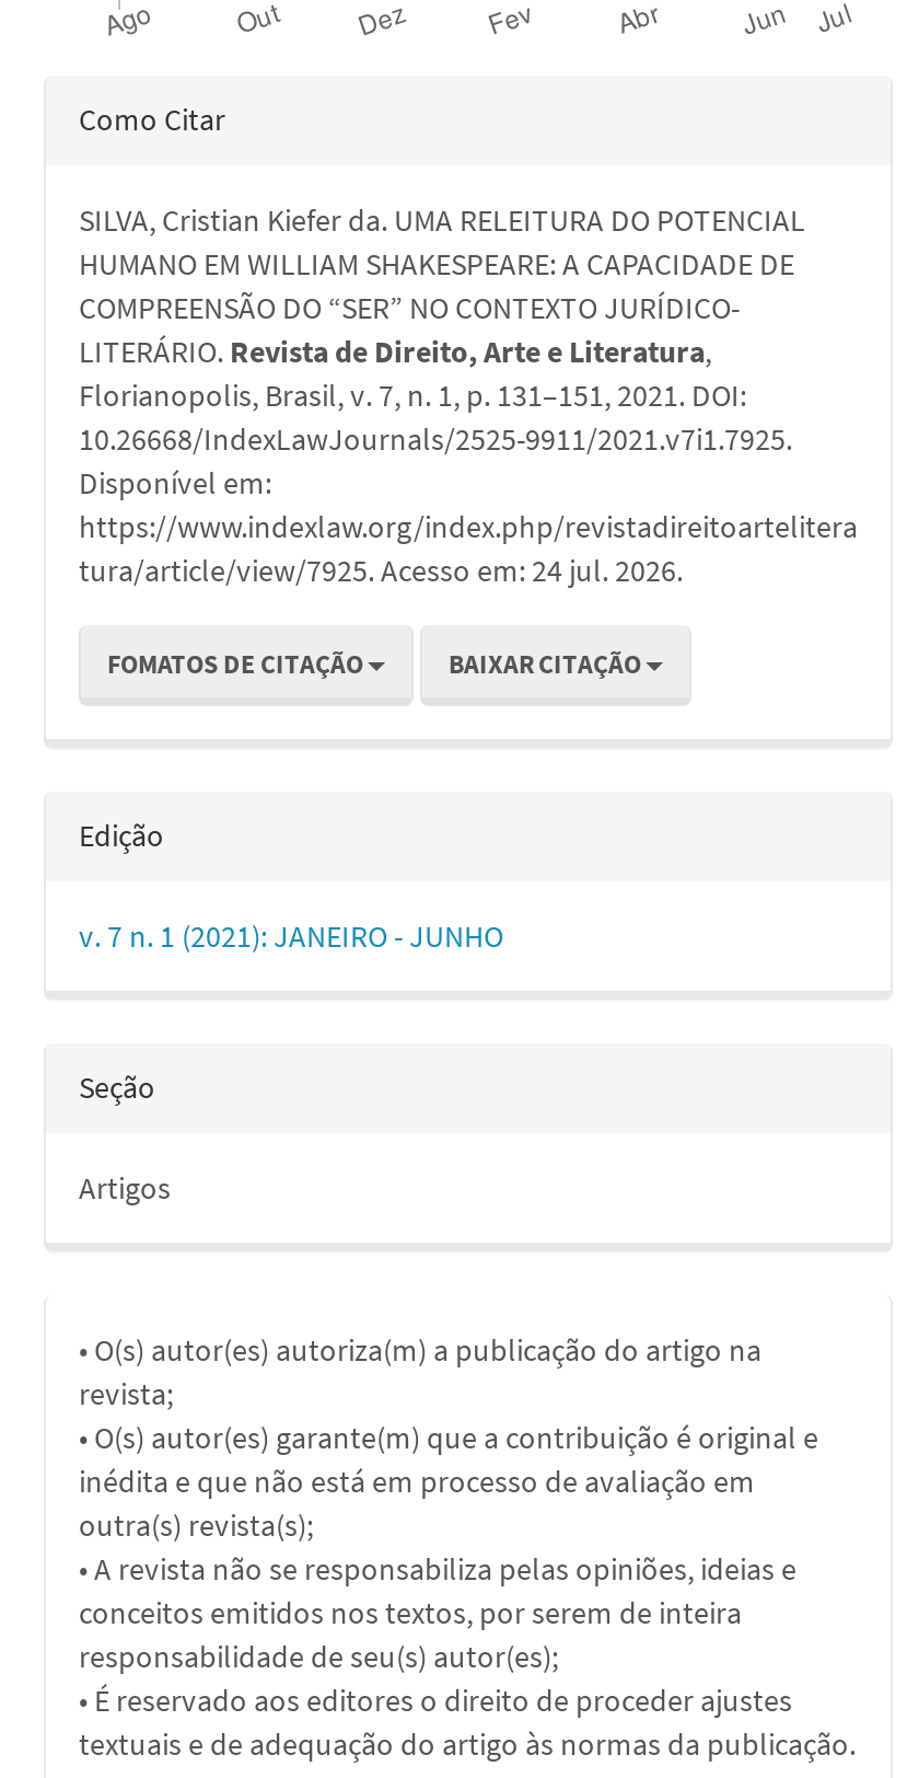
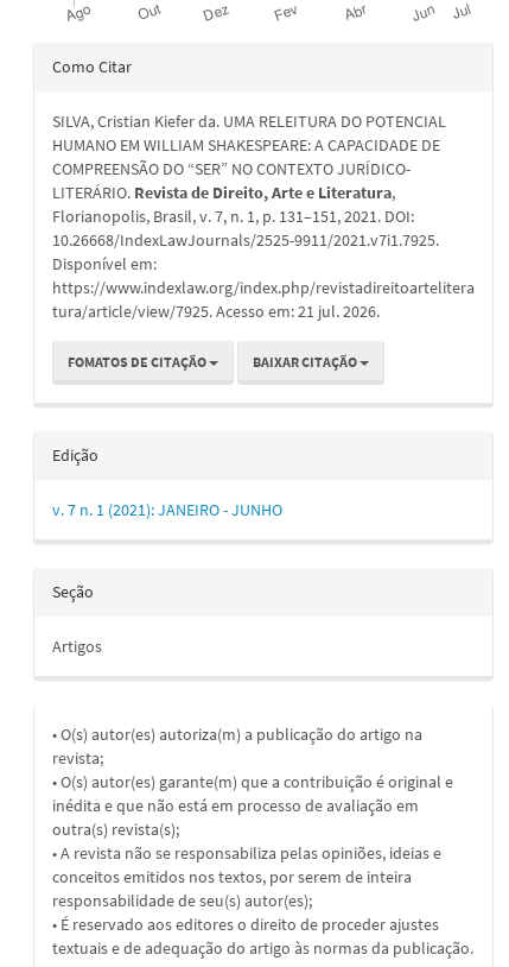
- tura/article/view/7925. Acesso em: 24 jul. 2026.
+ tura/article/view/7925. Acesso em: 21 jul. 2026.
